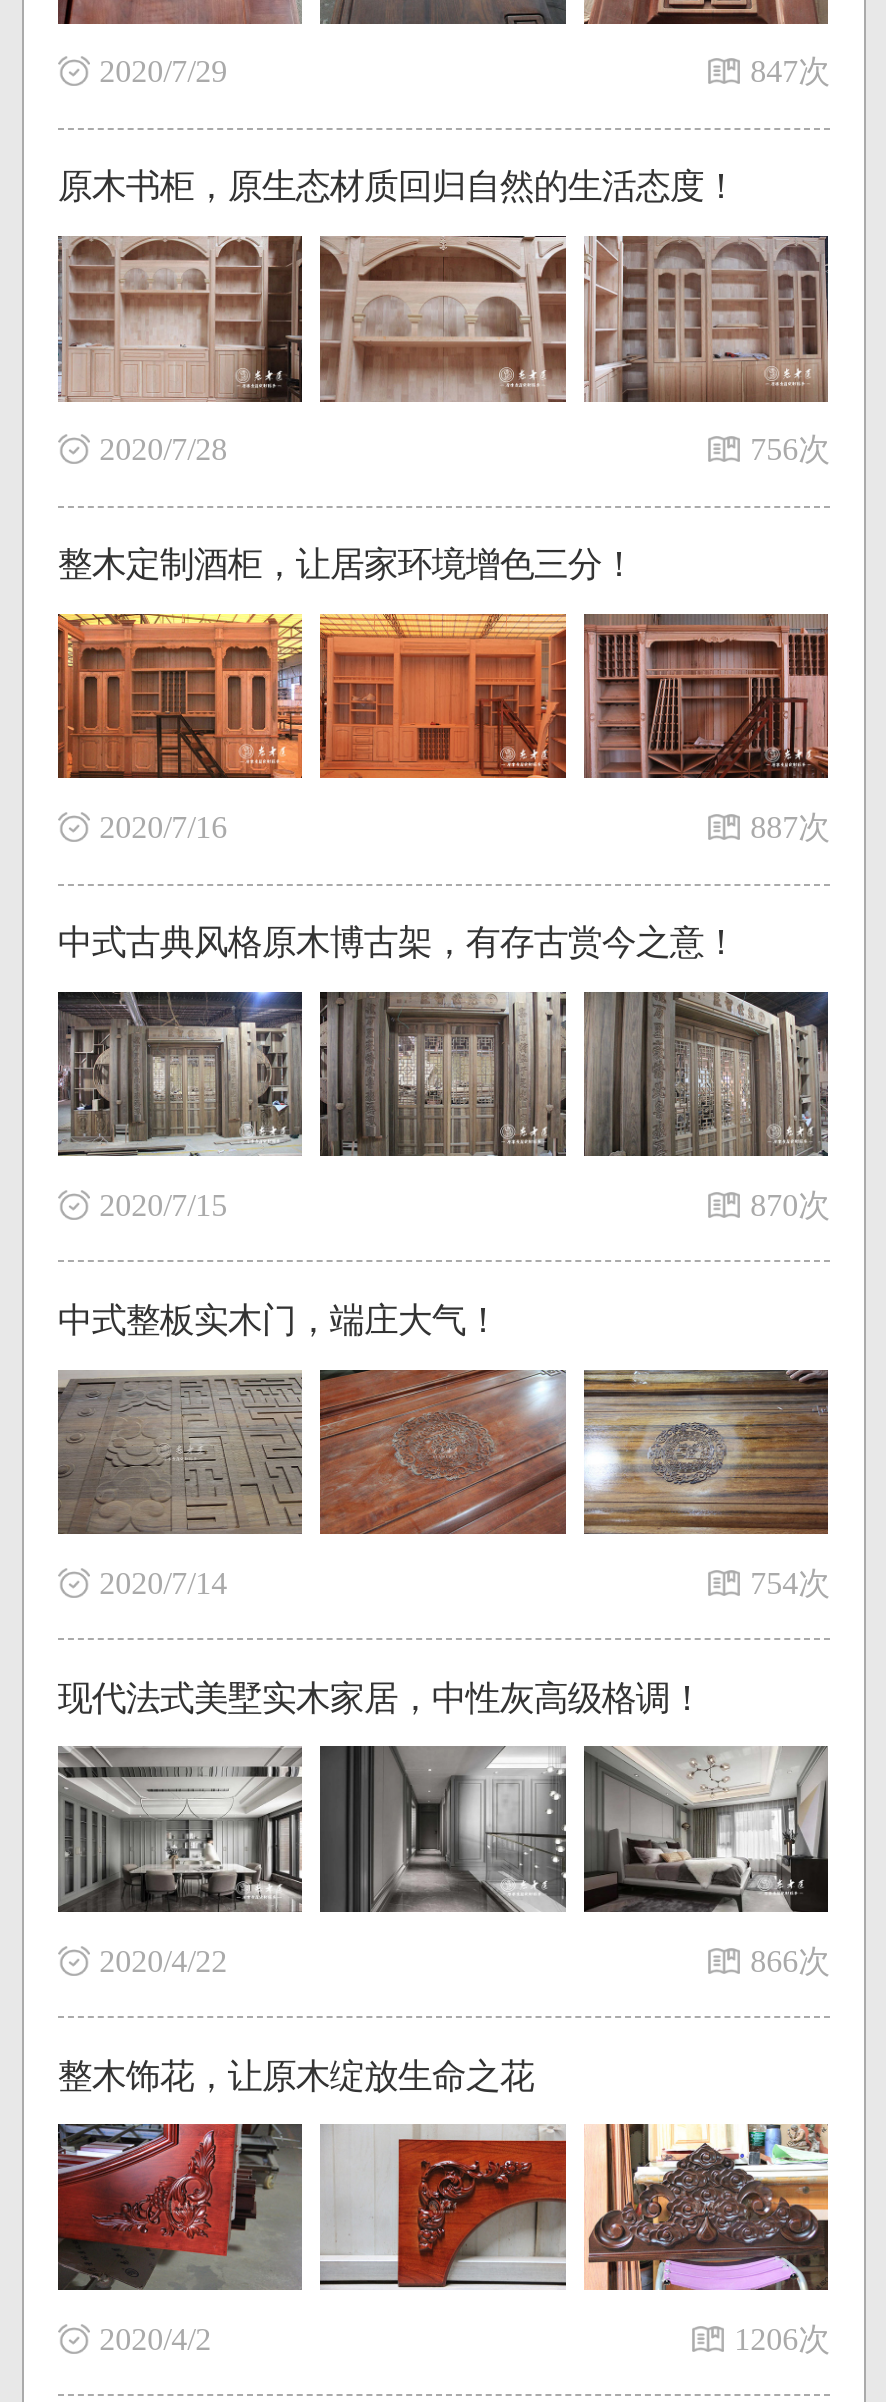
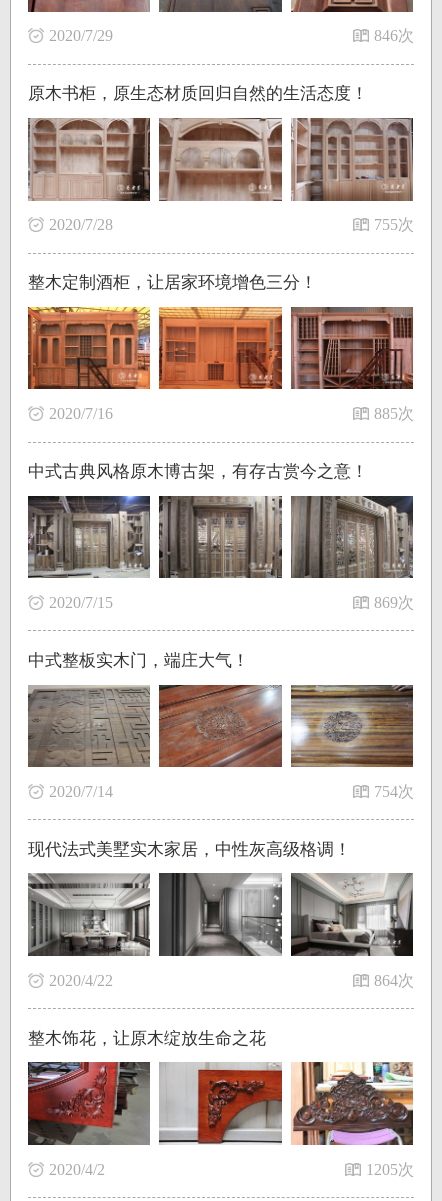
- 847次
+ 846次

- 756次
+ 755次

- 887次
+ 885次

- 870次
+ 869次

- 866次
+ 864次

- 1206次
+ 1205次
